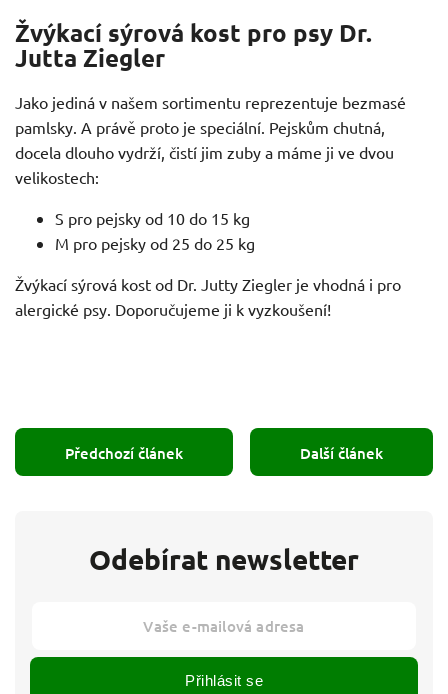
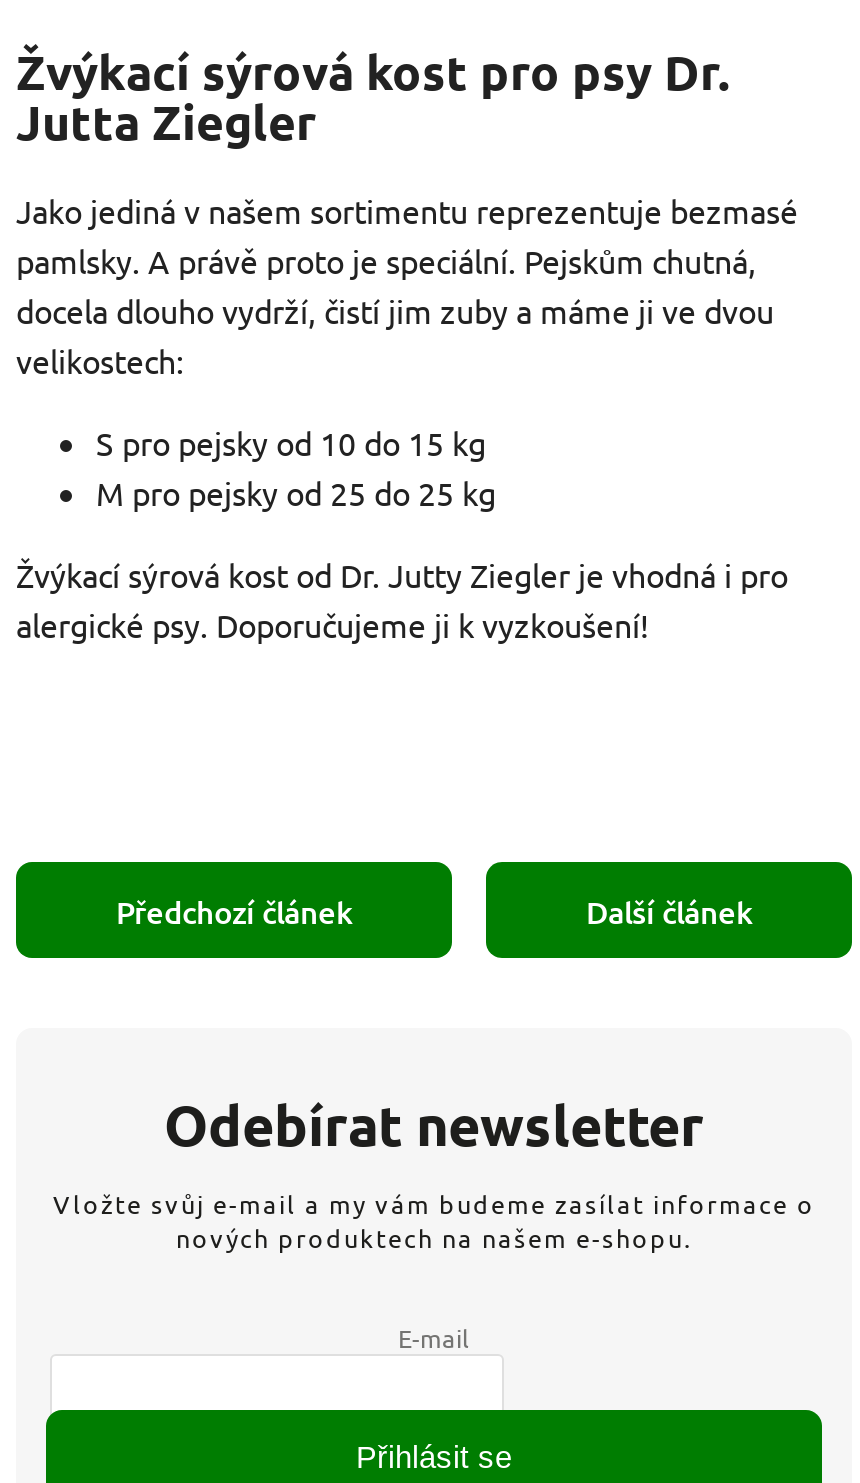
+ Vložte svůj e-mail a my vám budeme zasílat informace o
+ nových produktech na našem e-shopu.
+ E-mail
